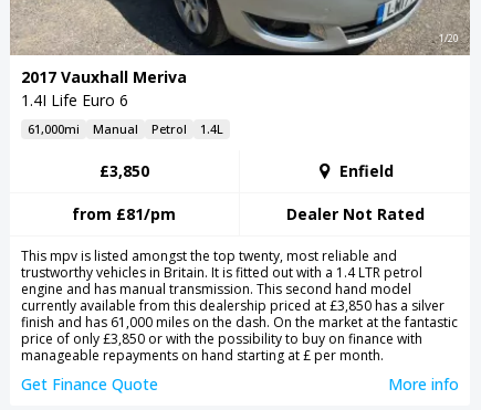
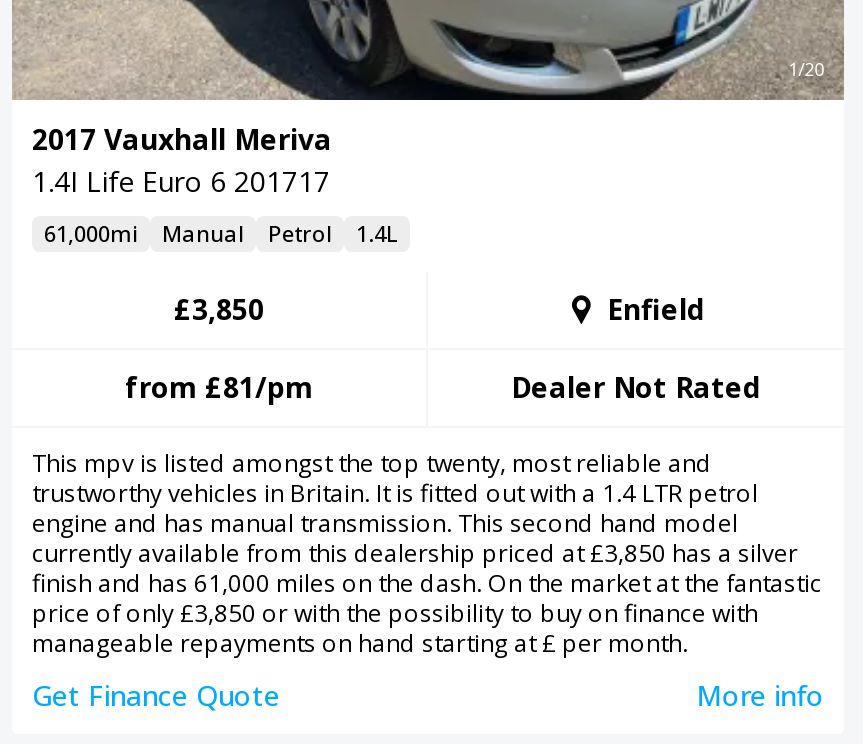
- 1.4I Life Euro 6
+ 1.4I Life Euro 6 201717
